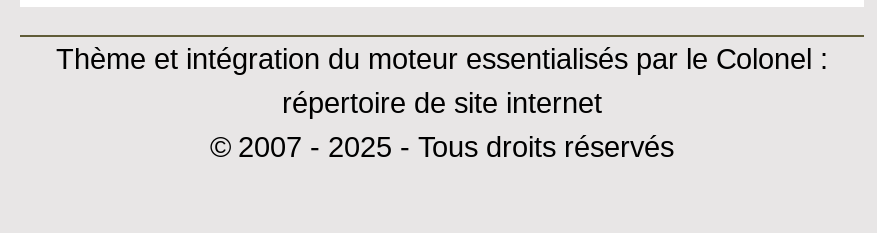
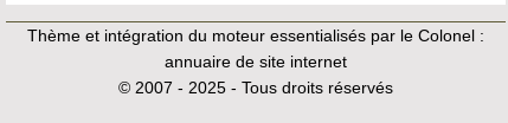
- répertoire de site internet
+ annuaire de site internet
